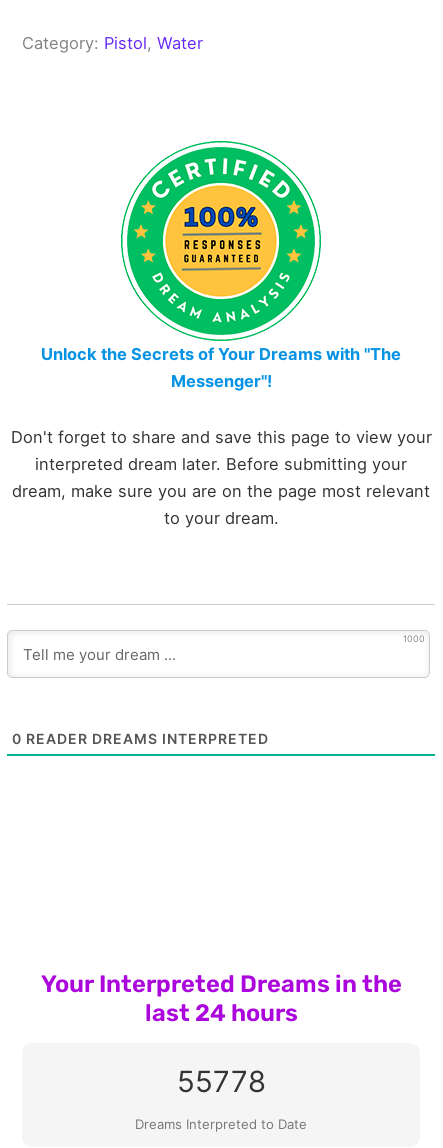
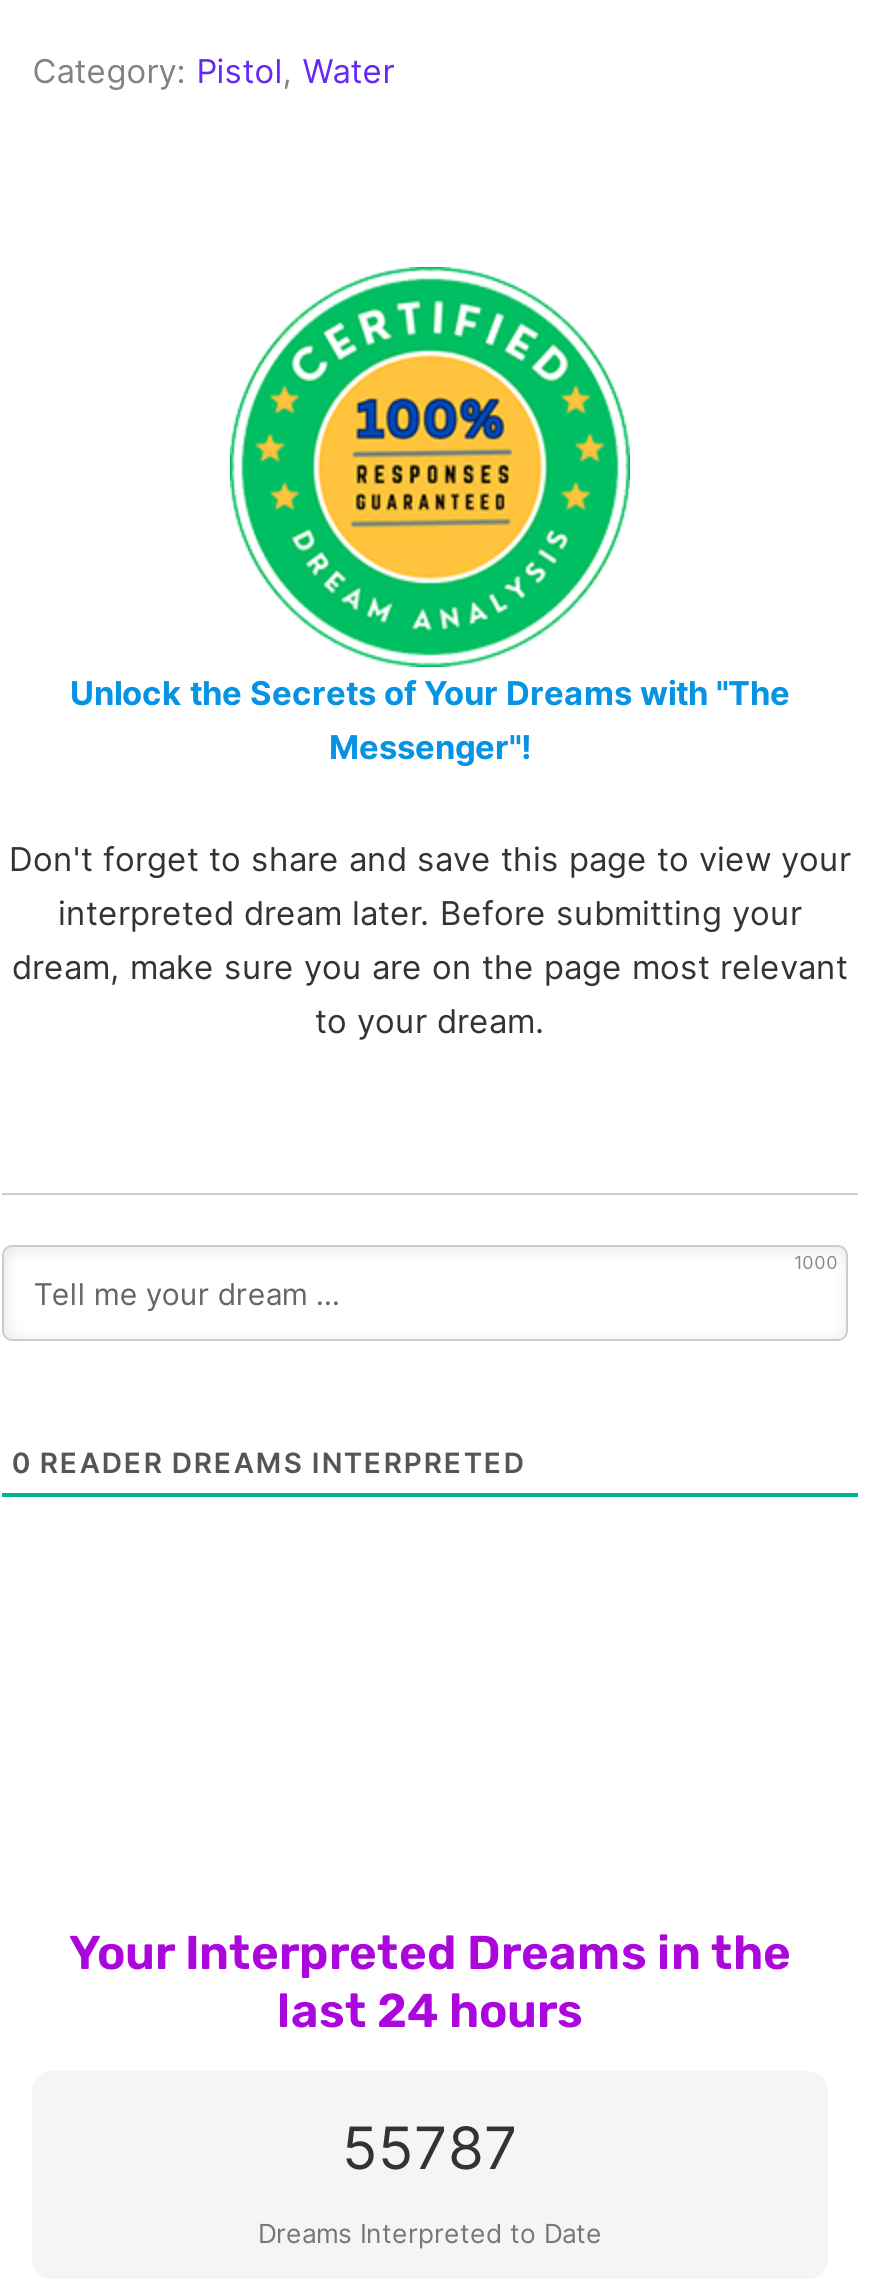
- 55778
+ 55787
